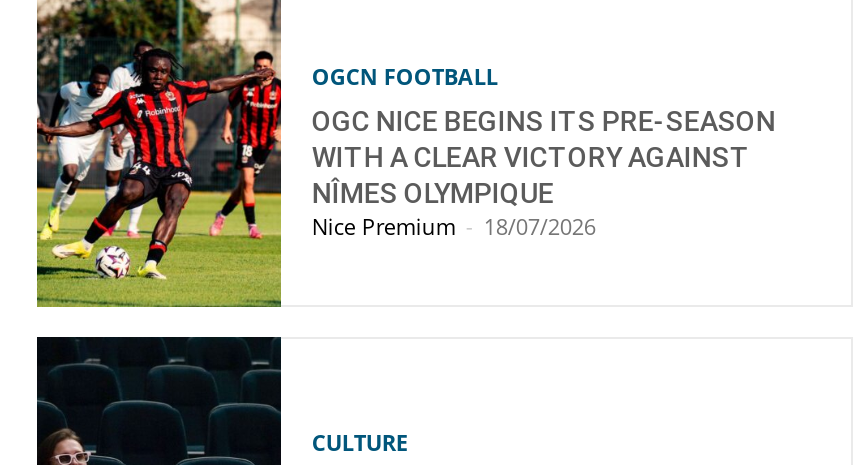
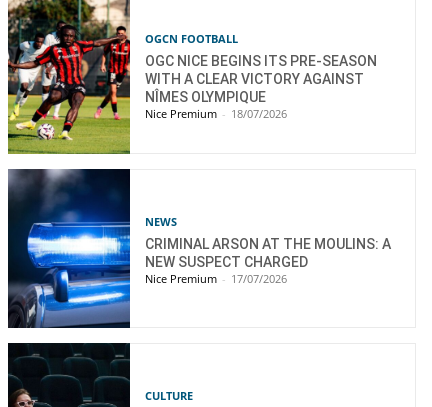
+ [image]
+ NEWS
+ CRIMINAL ARSON AT THE MOULINS: A
+ NEW SUSPECT CHARGED
+ Nice Premium - 17/07/2026
